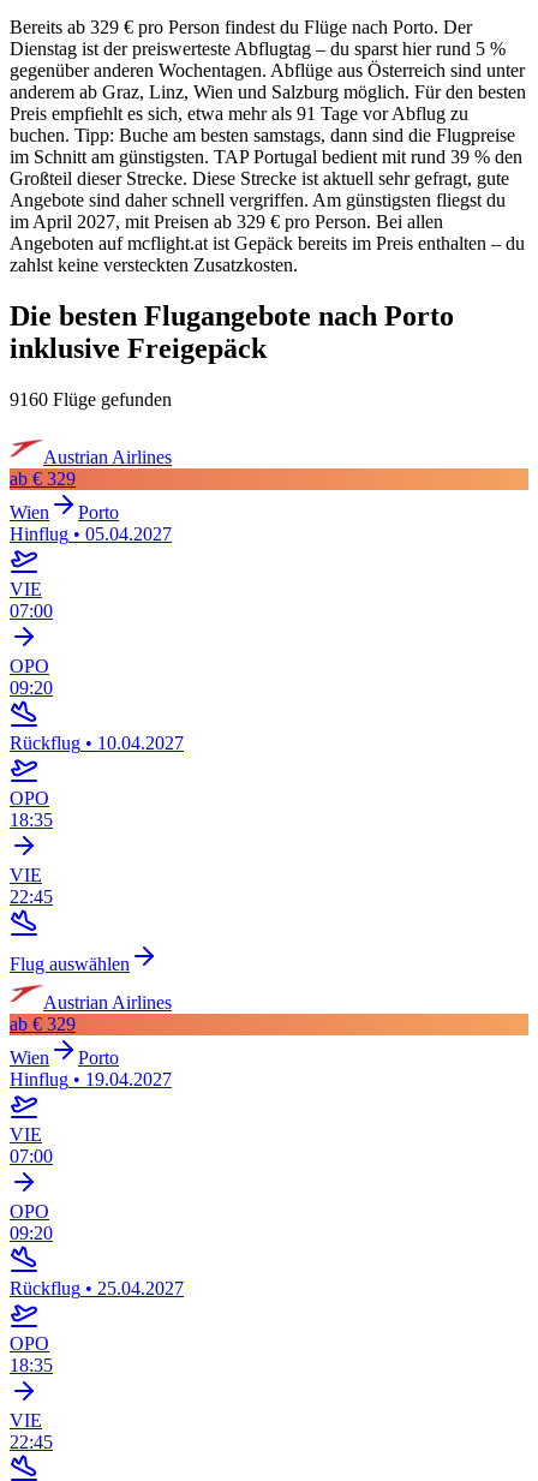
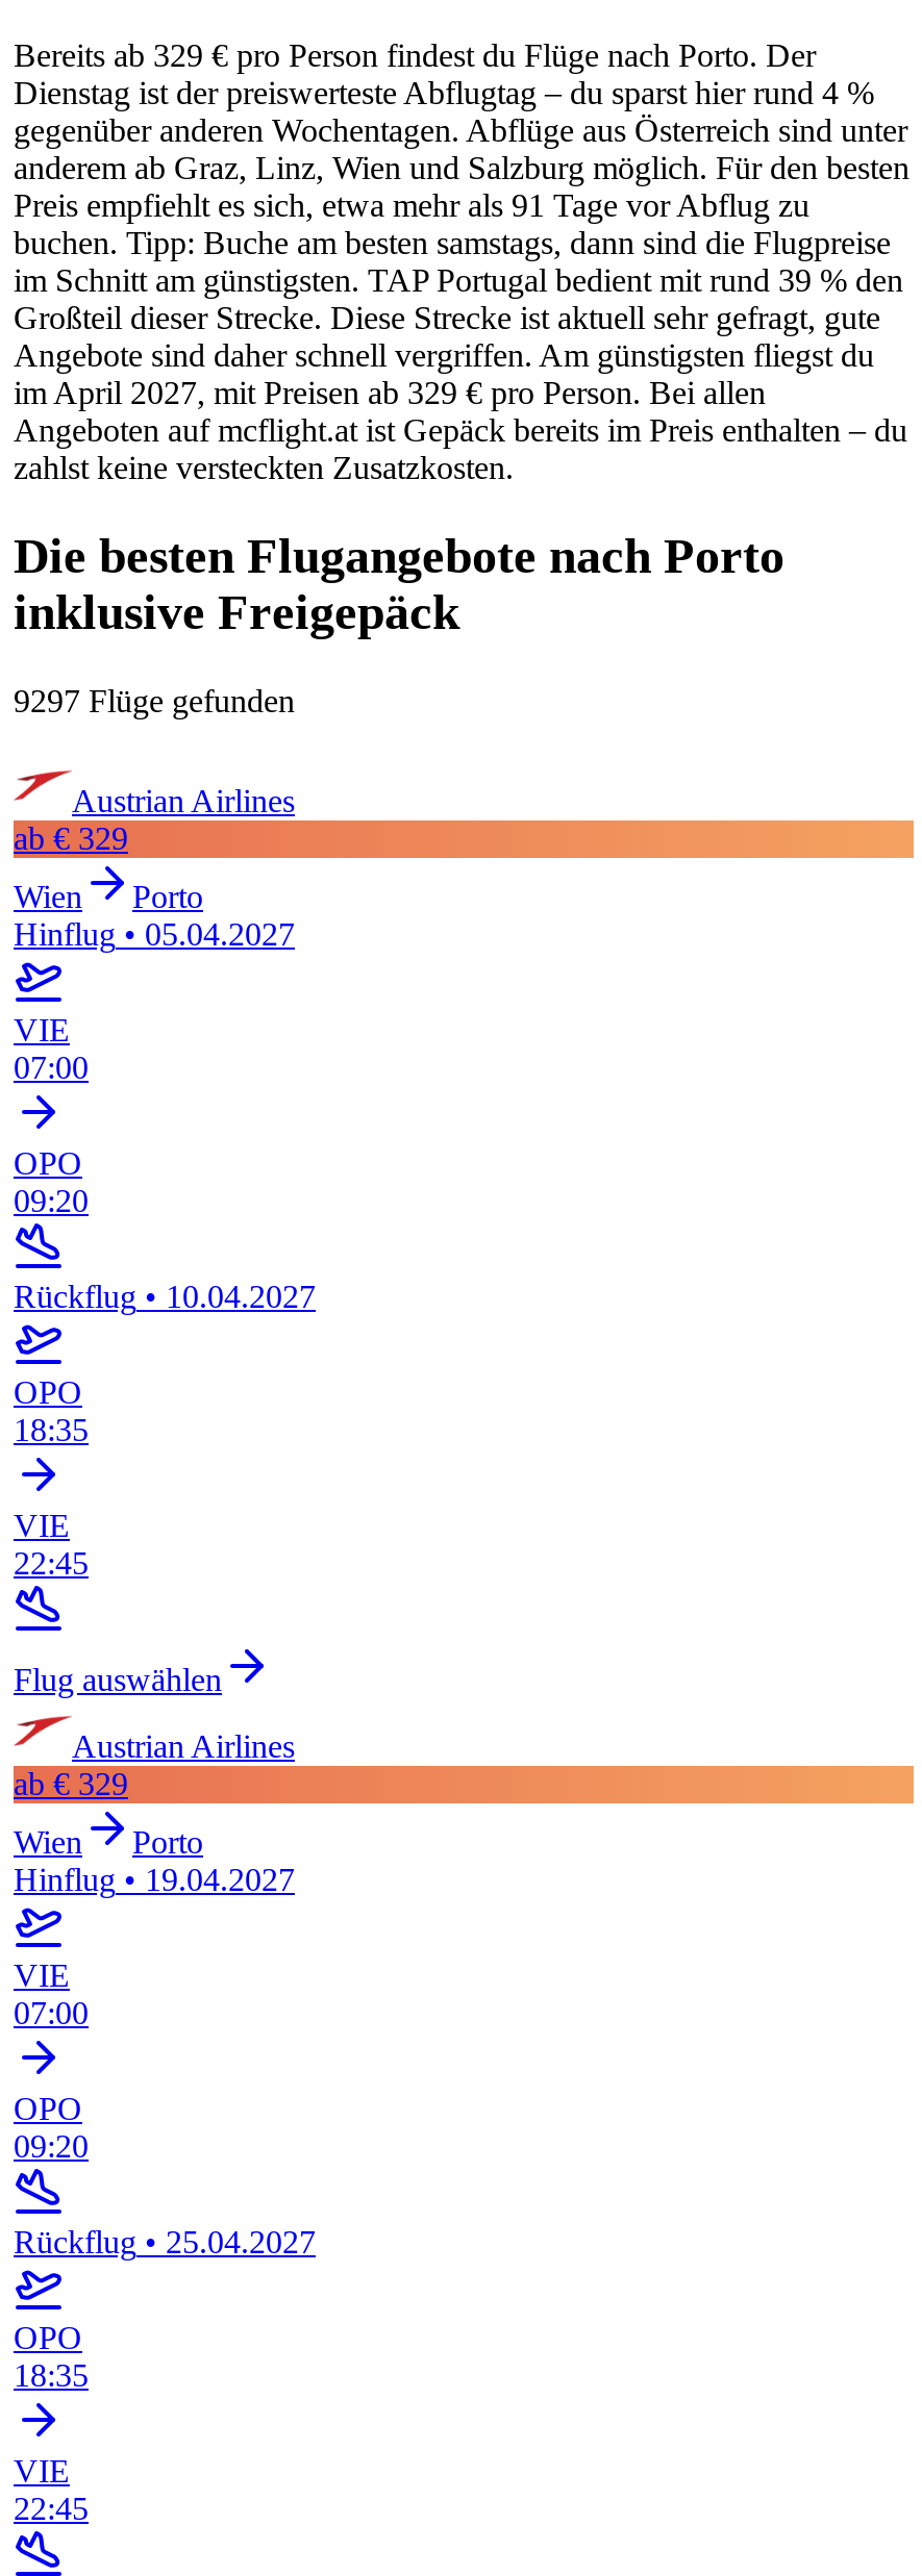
- Dienstag ist der preiswerteste Abflugtag – du sparst hier rund 5 %
+ Dienstag ist der preiswerteste Abflugtag – du sparst hier rund 4 %

- 9160 Flüge gefunden
+ 9297 Flüge gefunden
